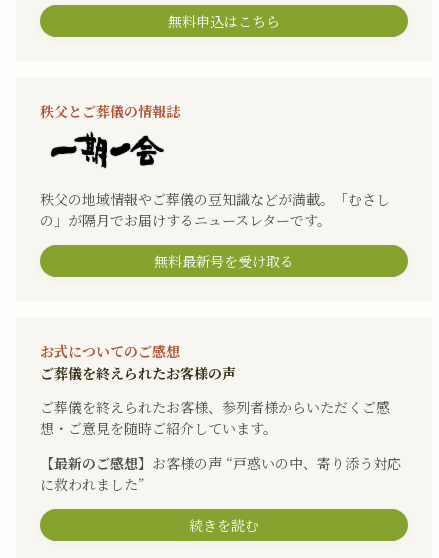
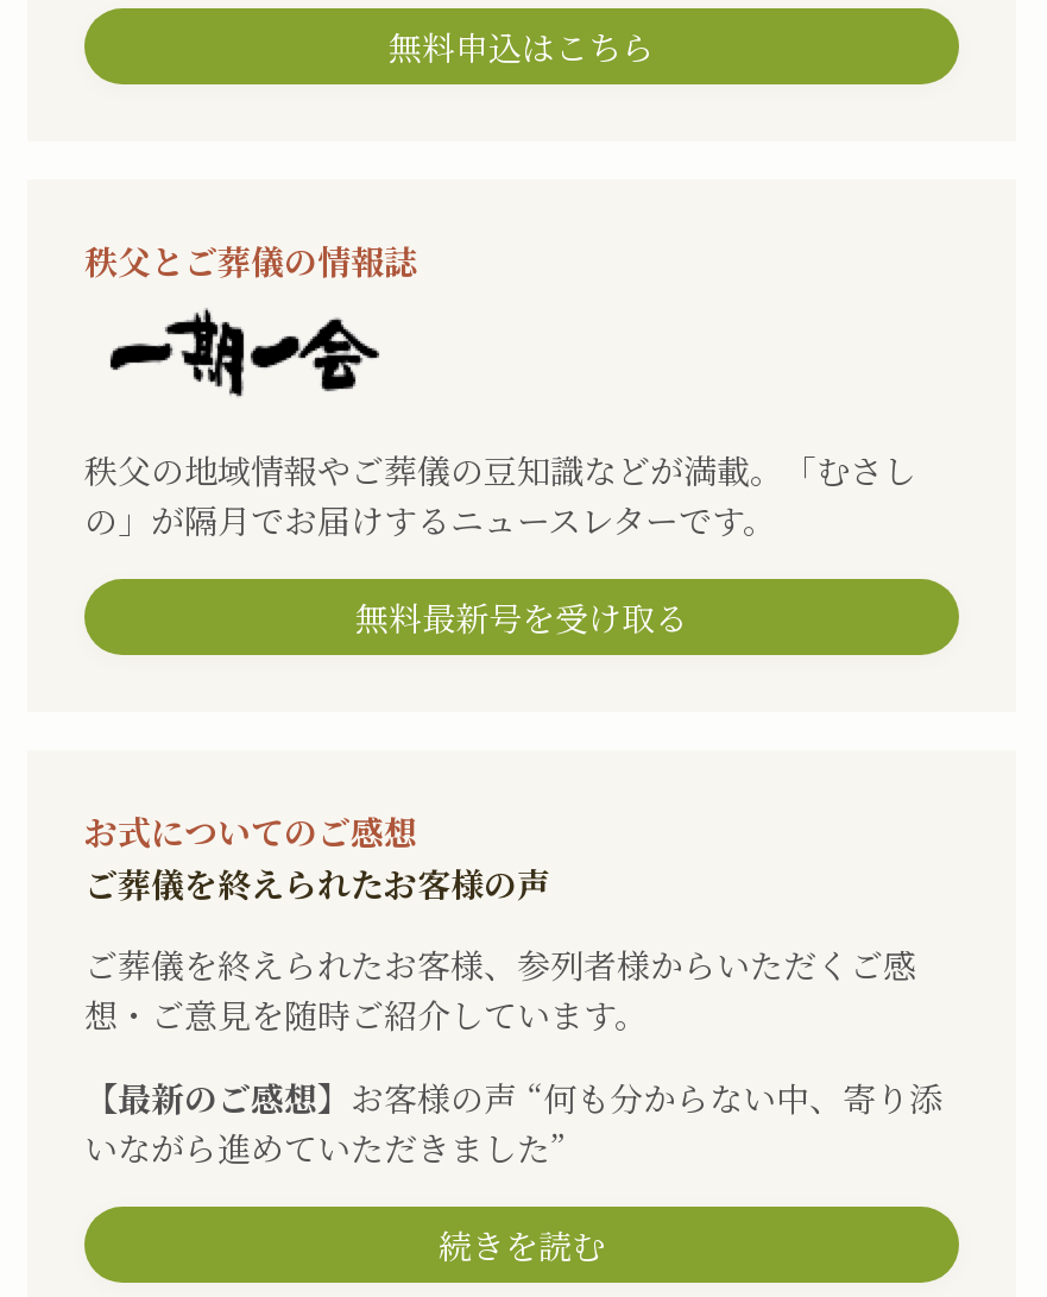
- 【最新のご感想】お客様の声 “戸惑いの中、寄り添う対応
- に救われました”
+ 【最新のご感想】お客様の声 “何も分からない中、寄り添
+ いながら進めていただきました”
